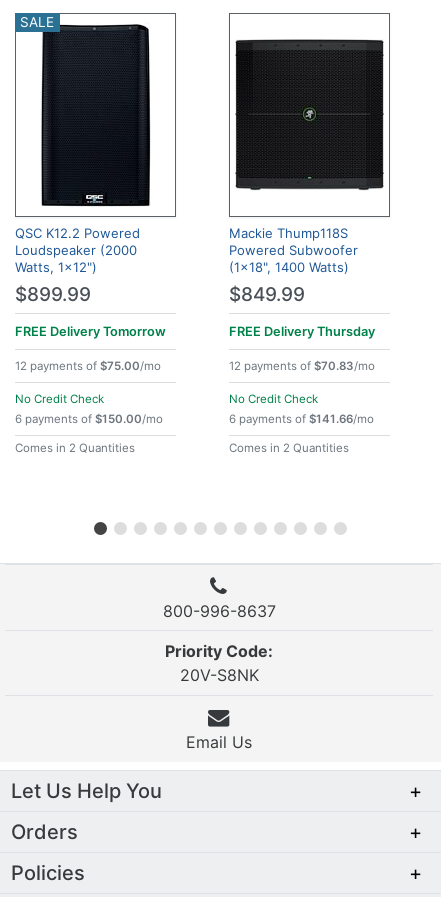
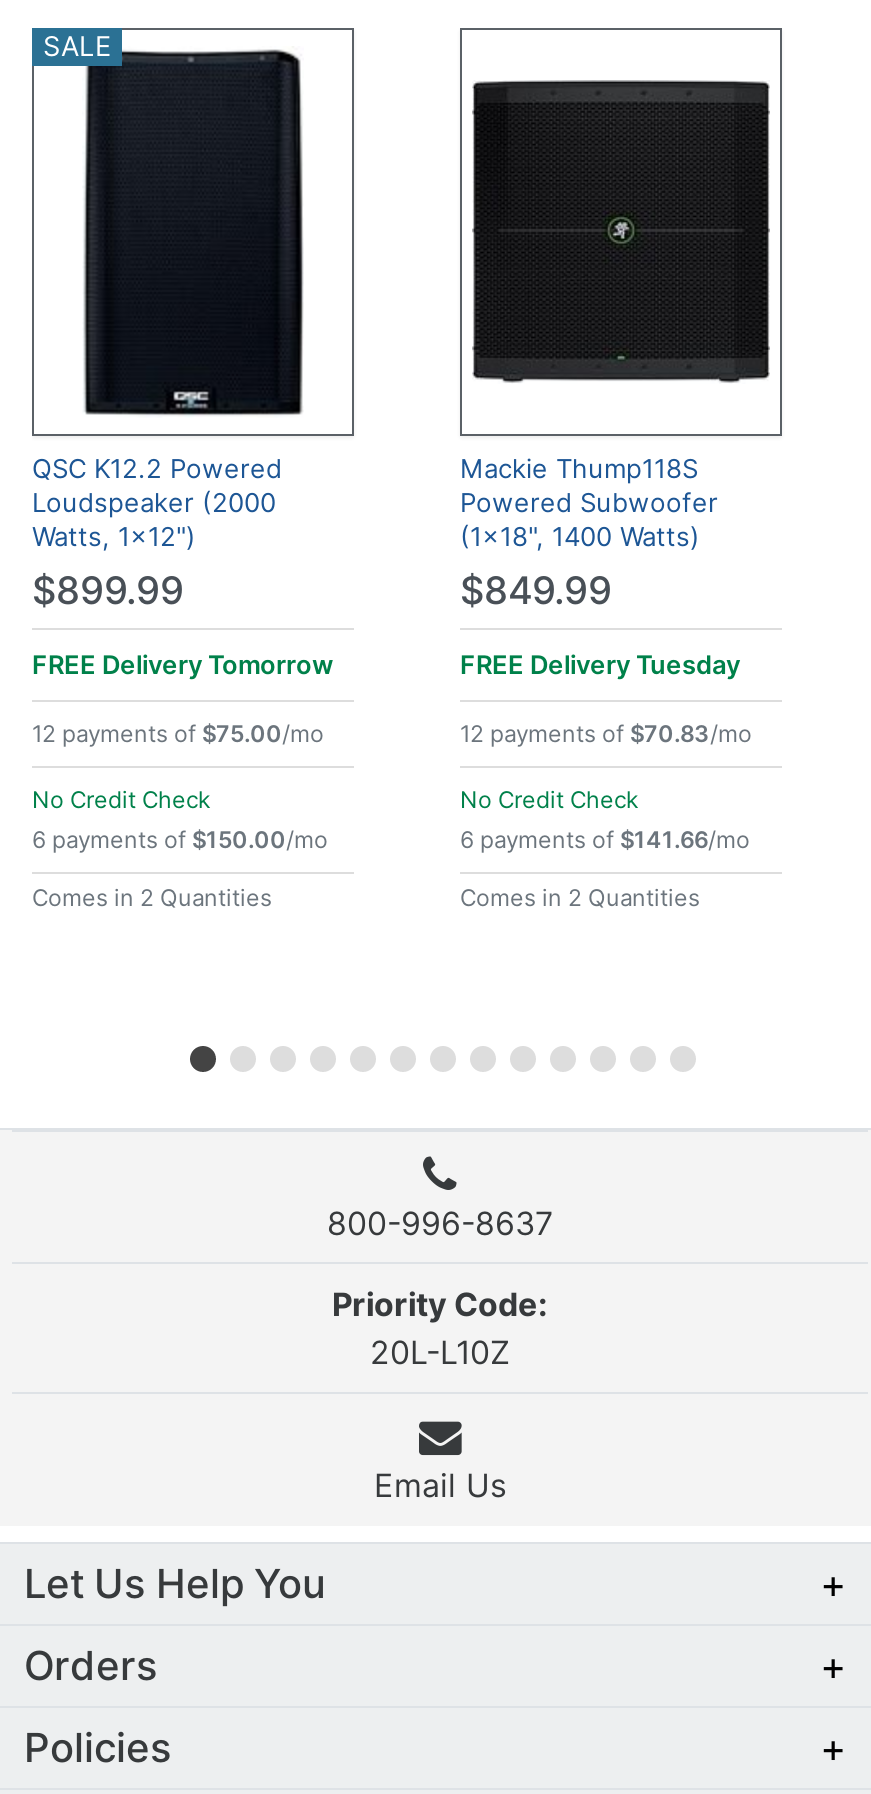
- FREE Delivery Thursday
+ FREE Delivery Tuesday

- 20V-S8NK
+ 20L-L10Z
